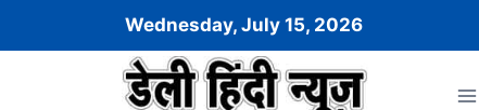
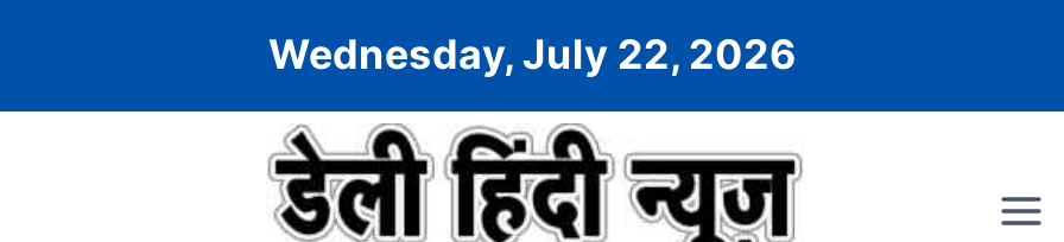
- Wednesday, July 15, 2026
+ Wednesday, July 22, 2026
